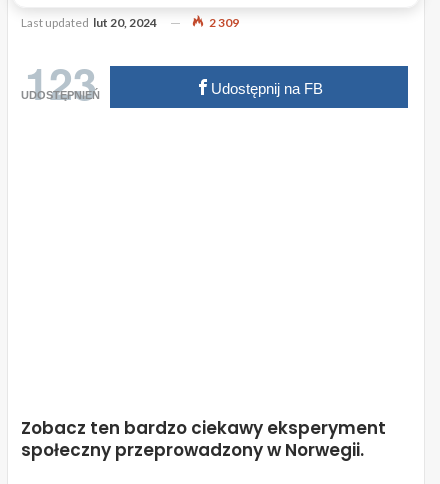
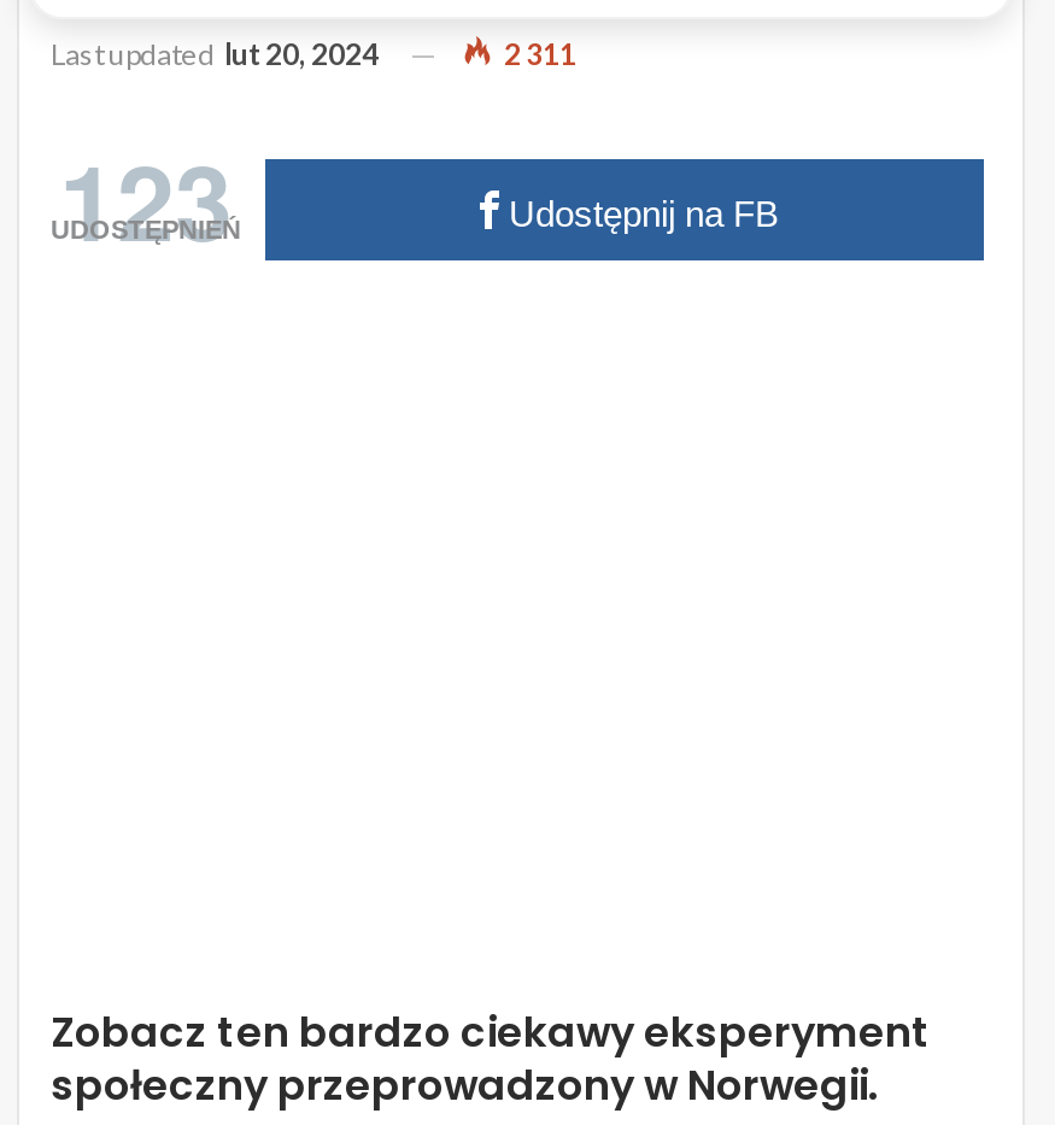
- 2 309
+ 2 311
